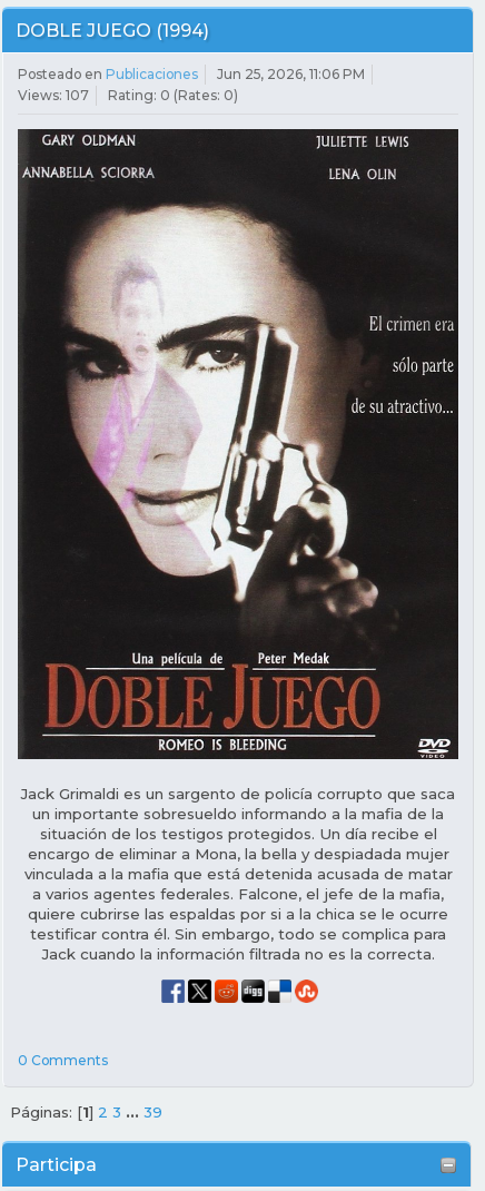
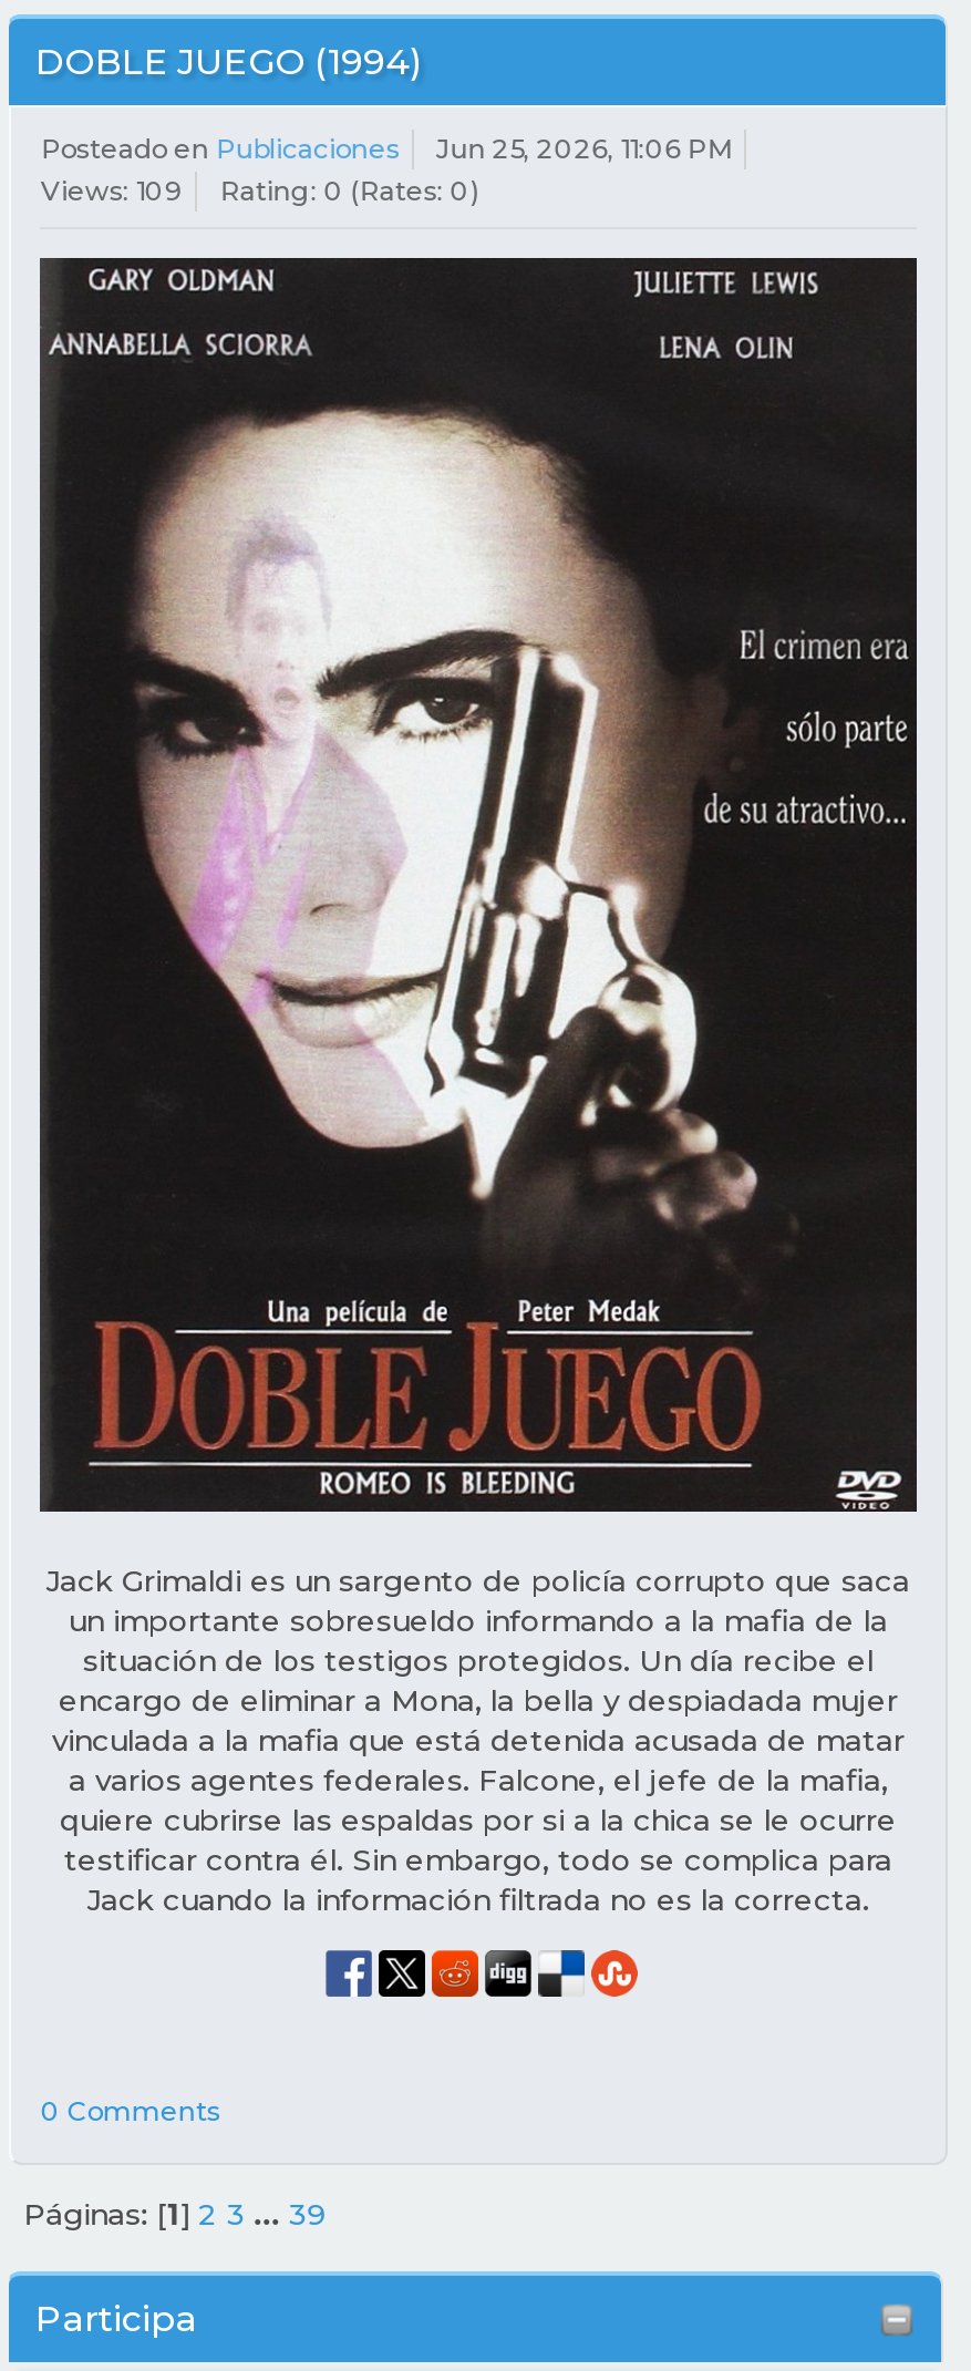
- Views: 107
+ Views: 109
